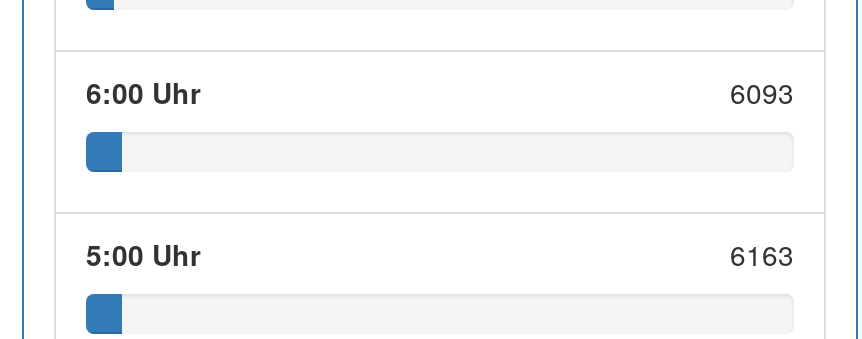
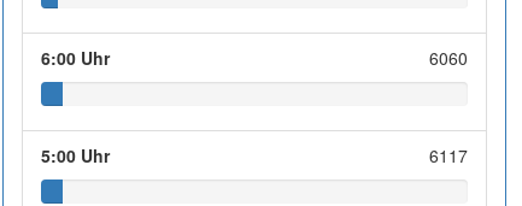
- 6093
+ 6060

- 6163
+ 6117
